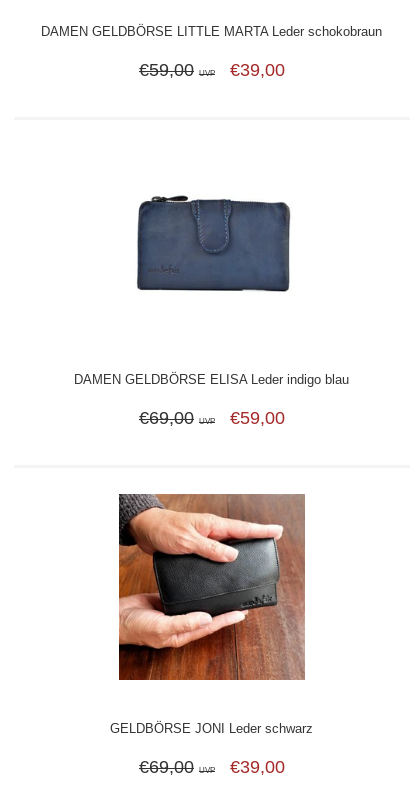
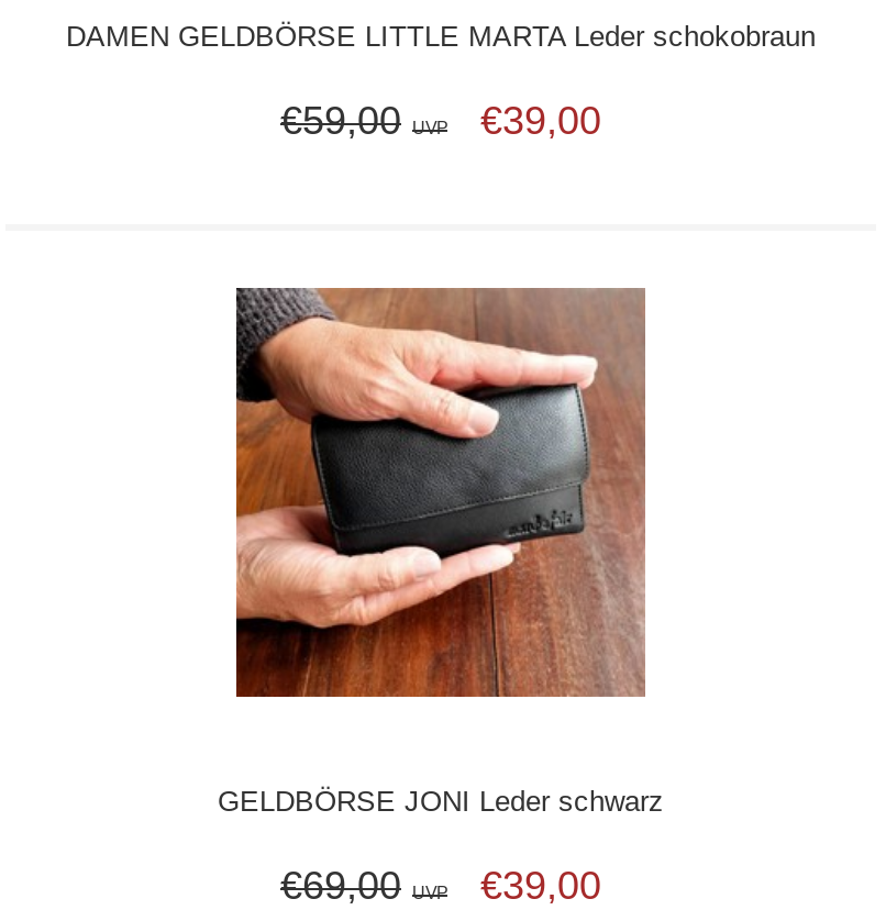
- [image]

- DAMEN GELDBÖRSE ELISA Leder indigo blau
- €69,00 UVP €59,00
